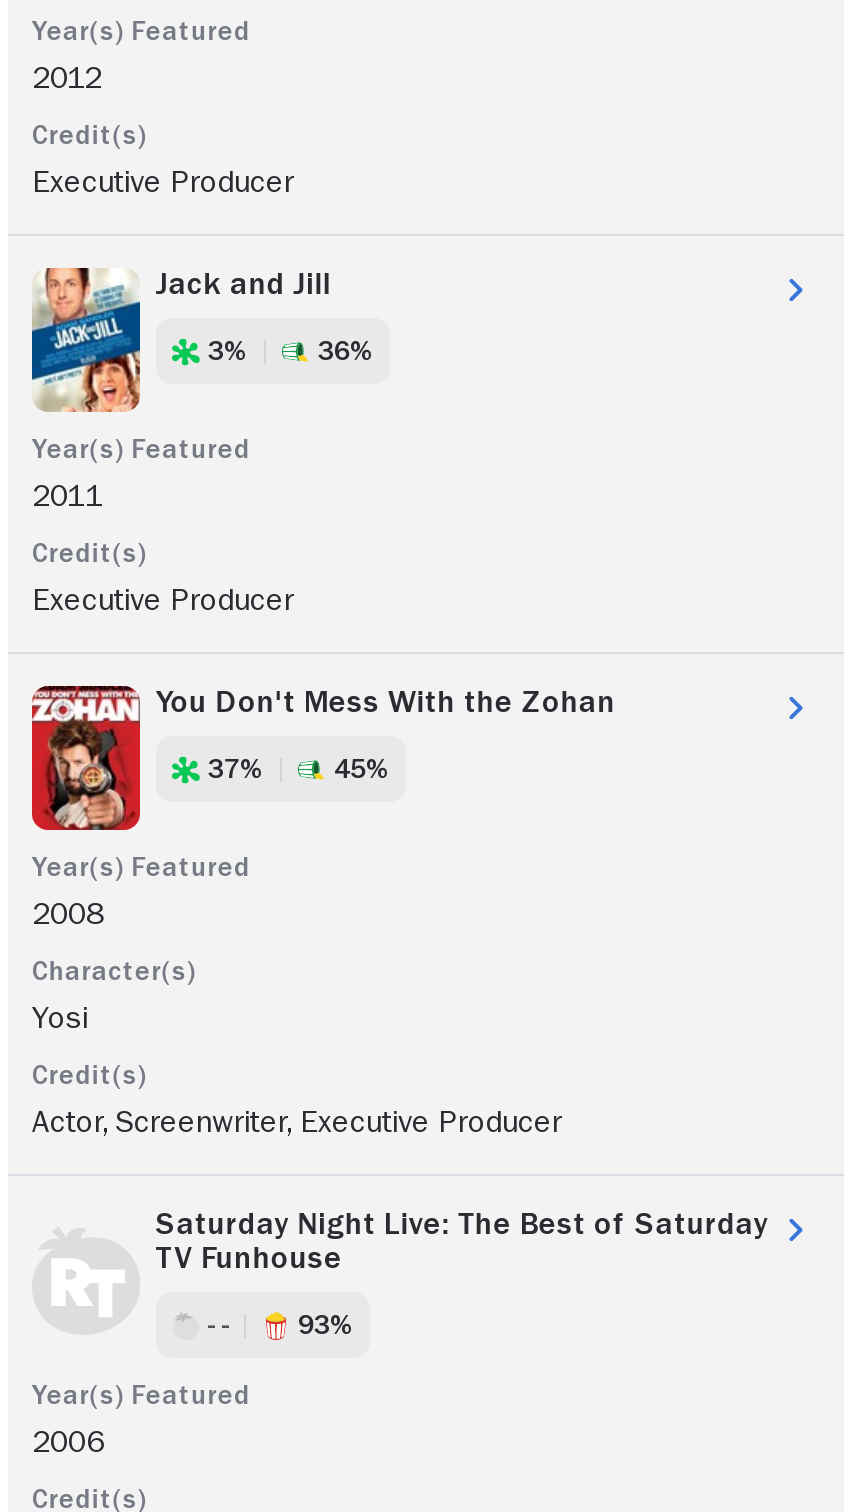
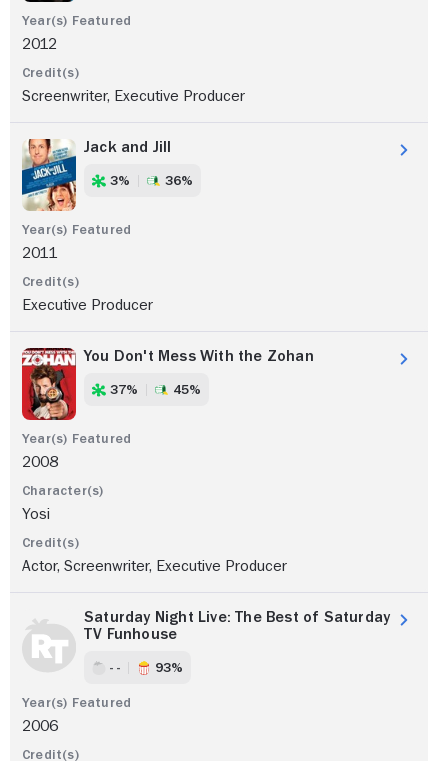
- Executive Producer
+ Screenwriter, Executive Producer
